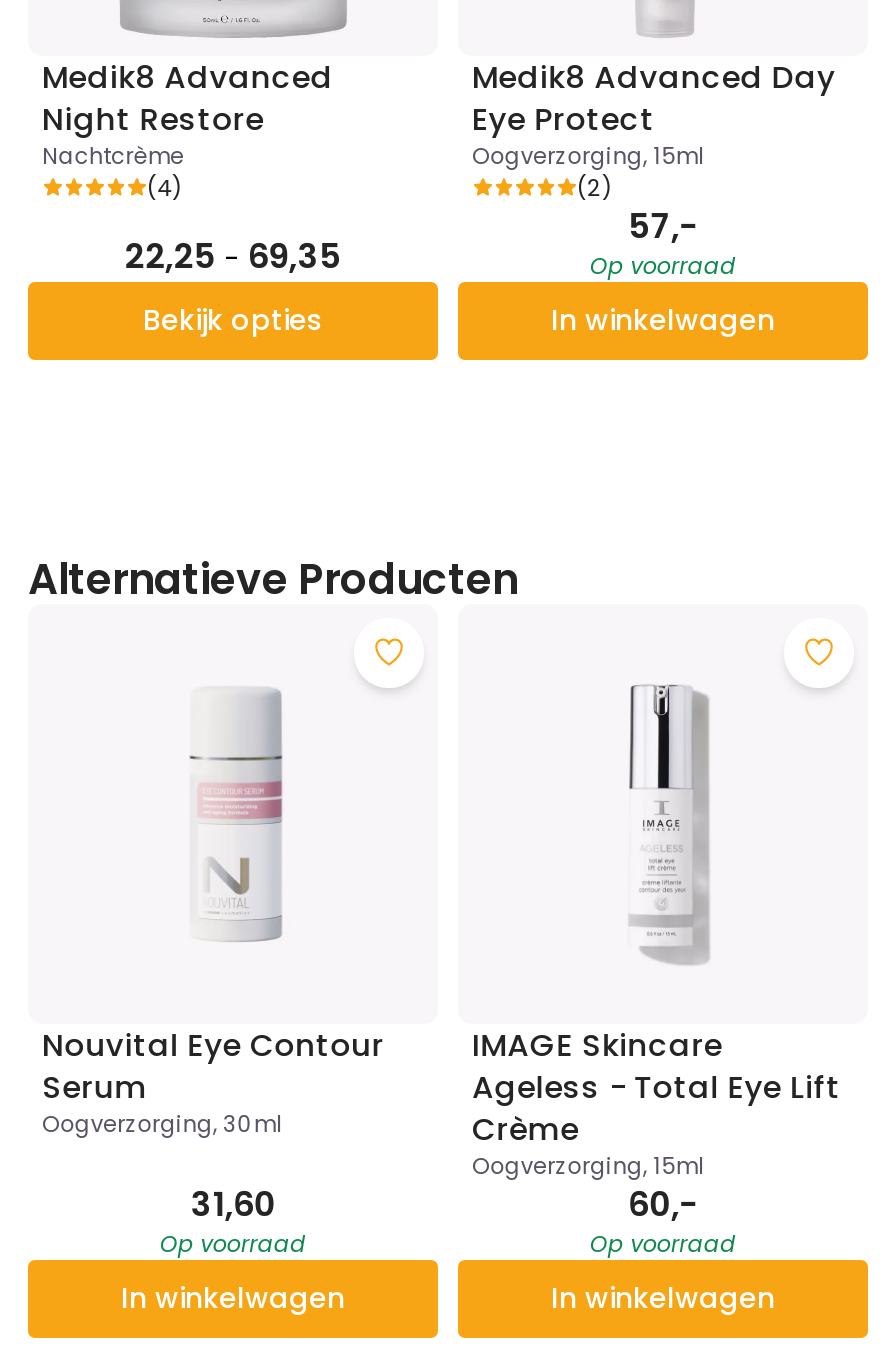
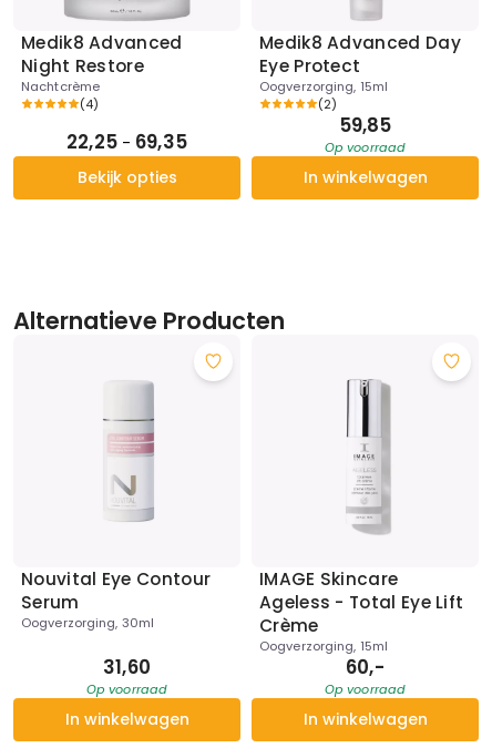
- 57,-
+ 59,85
